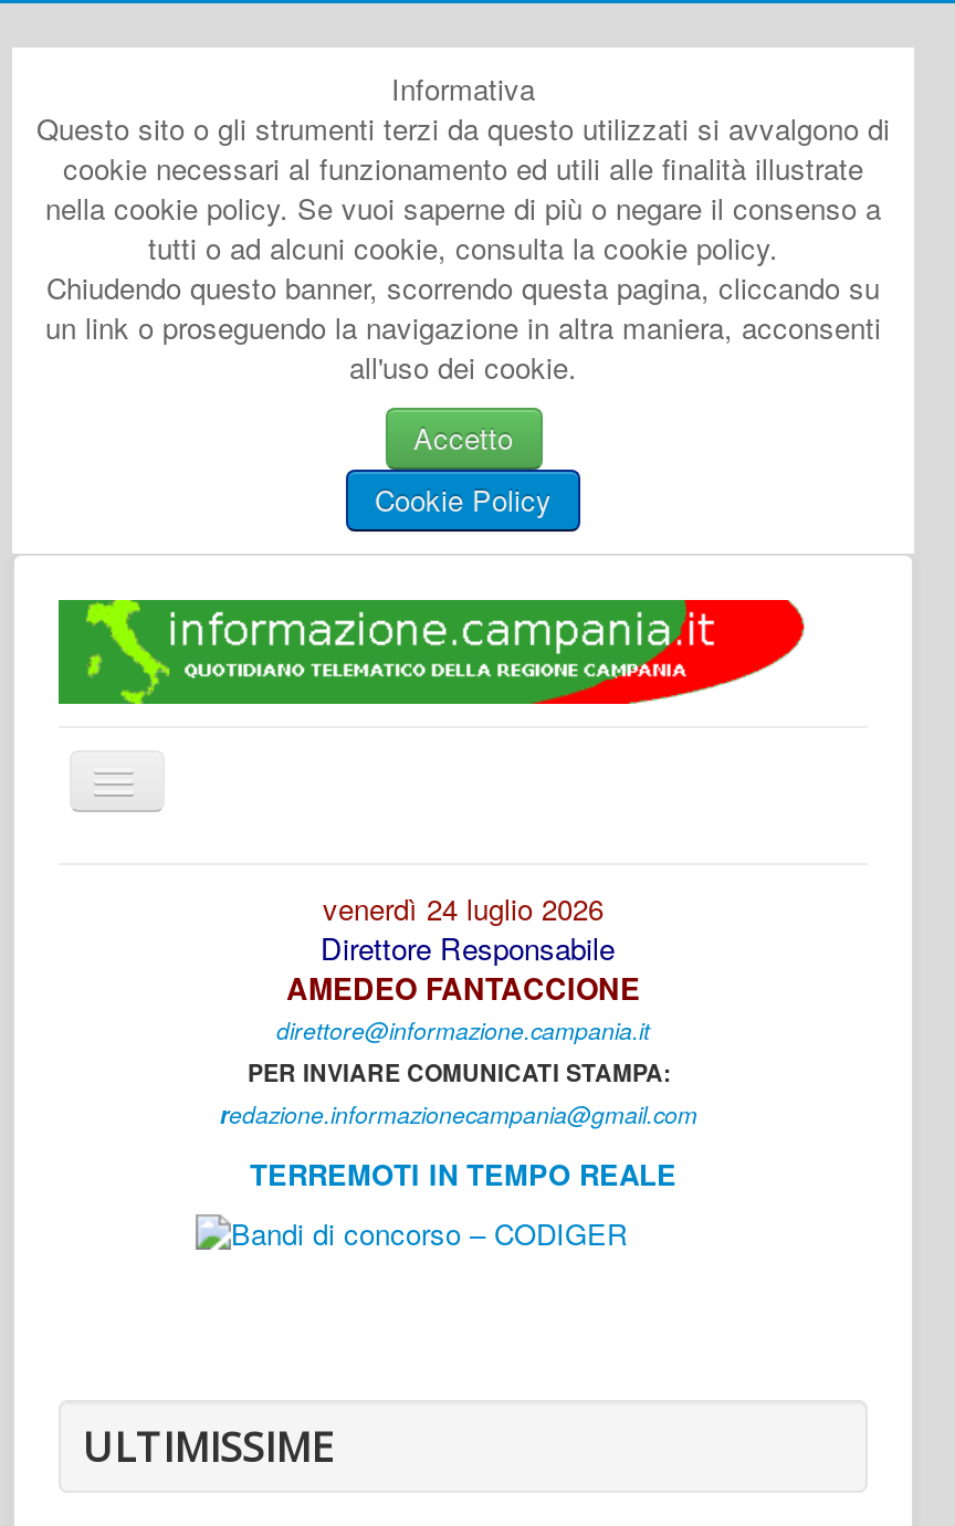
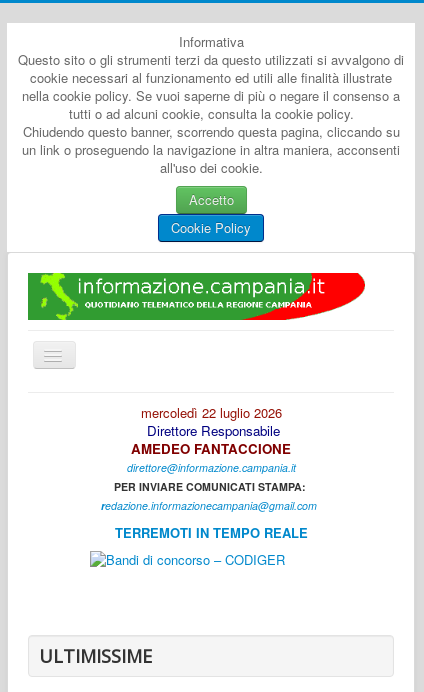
- venerdì 24 luglio 2026
+ mercoledì 22 luglio 2026
